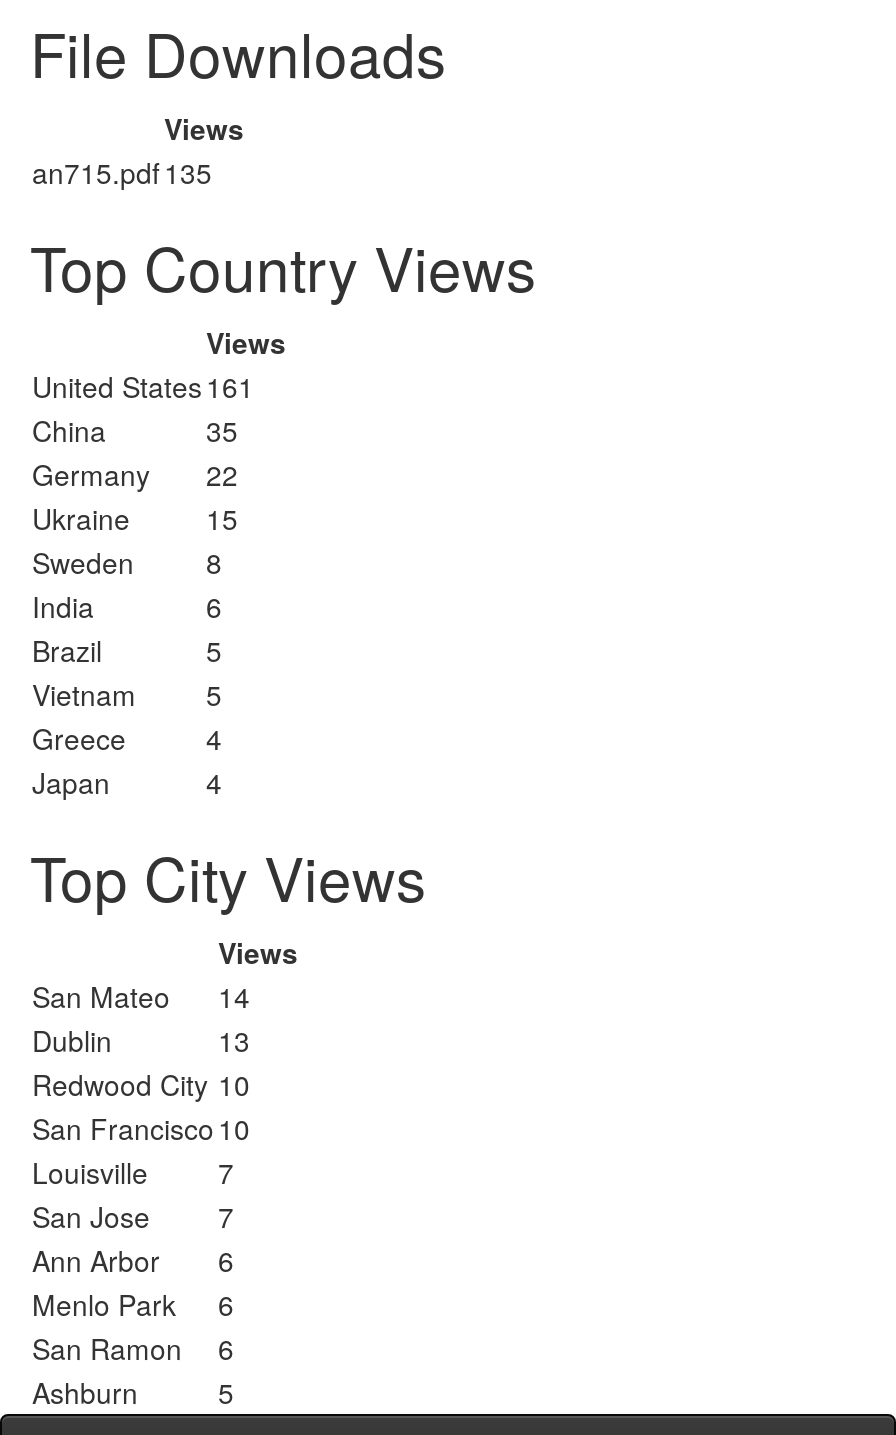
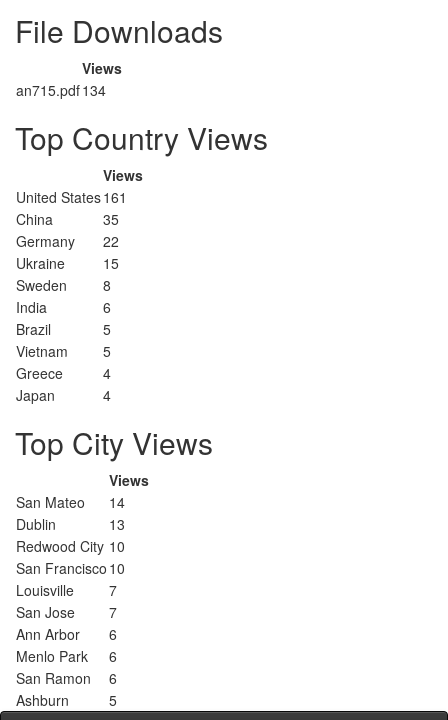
- an715.pdf 135
+ an715.pdf 134
